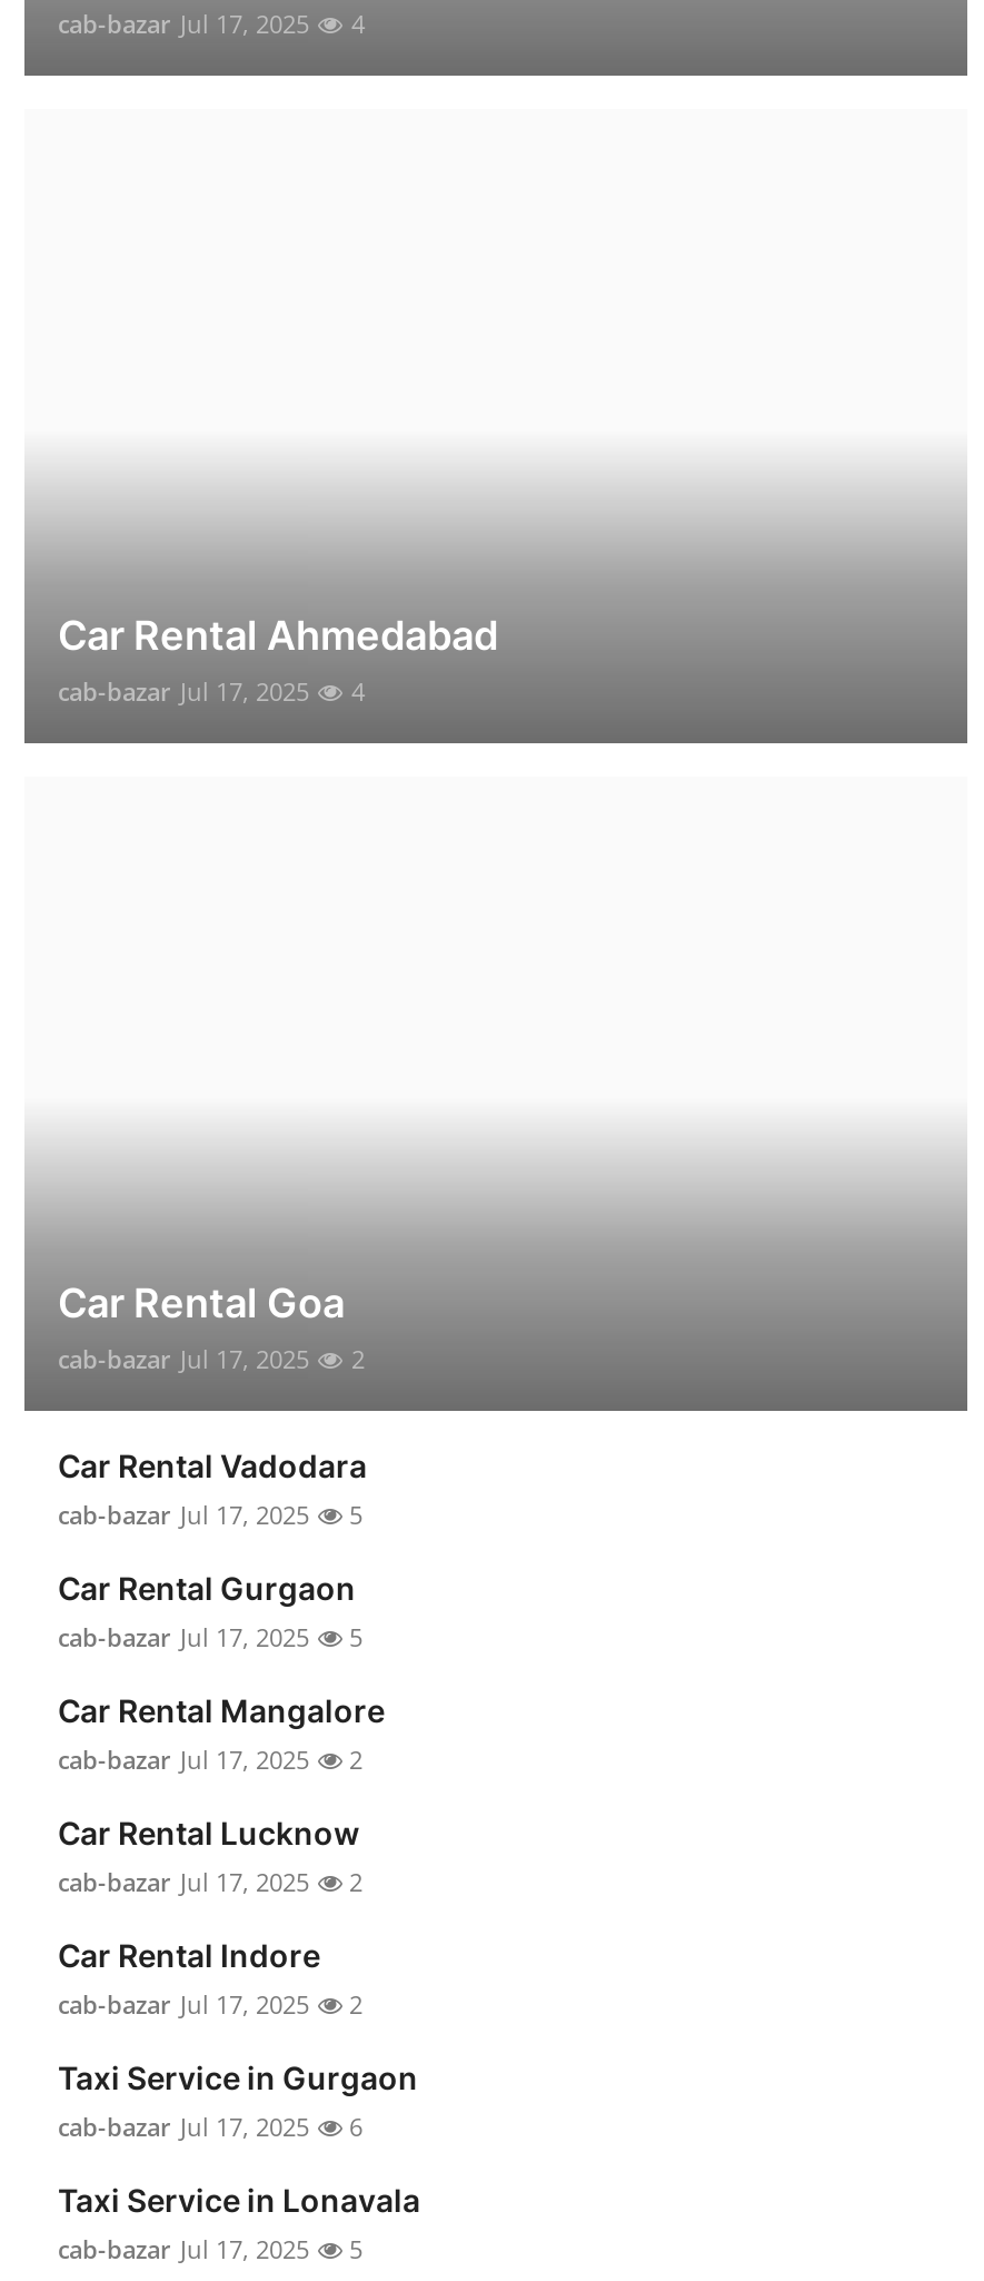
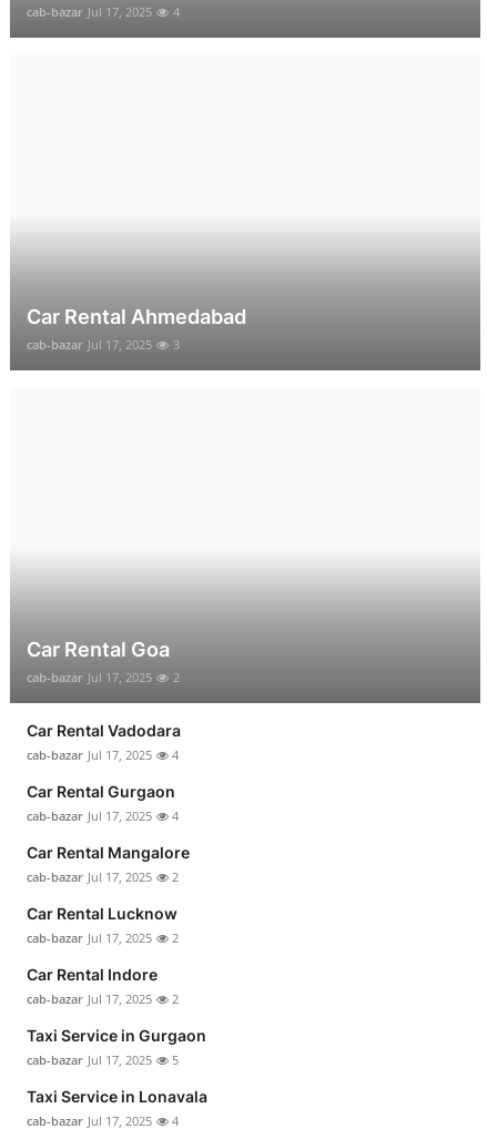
- cab-bazar Jul 17, 2025 4
+ cab-bazar Jul 17, 2025 3

- cab-bazar Jul 17, 2025 5
+ cab-bazar Jul 17, 2025 4

- cab-bazar Jul 17, 2025 5
+ cab-bazar Jul 17, 2025 4

- cab-bazar Jul 17, 2025 6
+ cab-bazar Jul 17, 2025 5

- cab-bazar Jul 17, 2025 5
+ cab-bazar Jul 17, 2025 4
